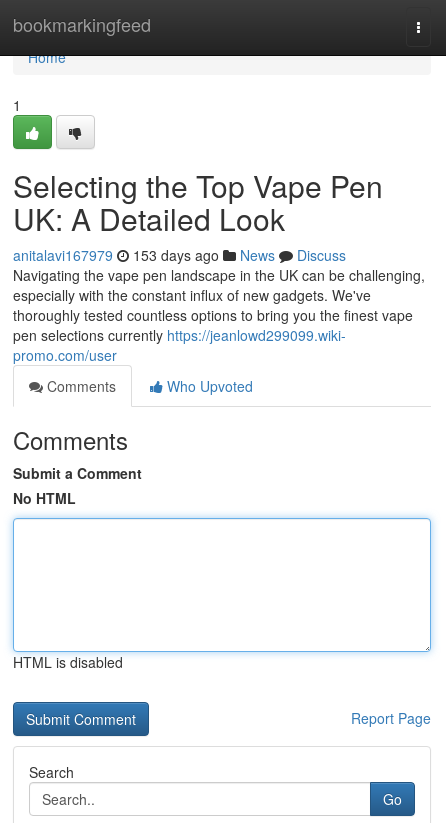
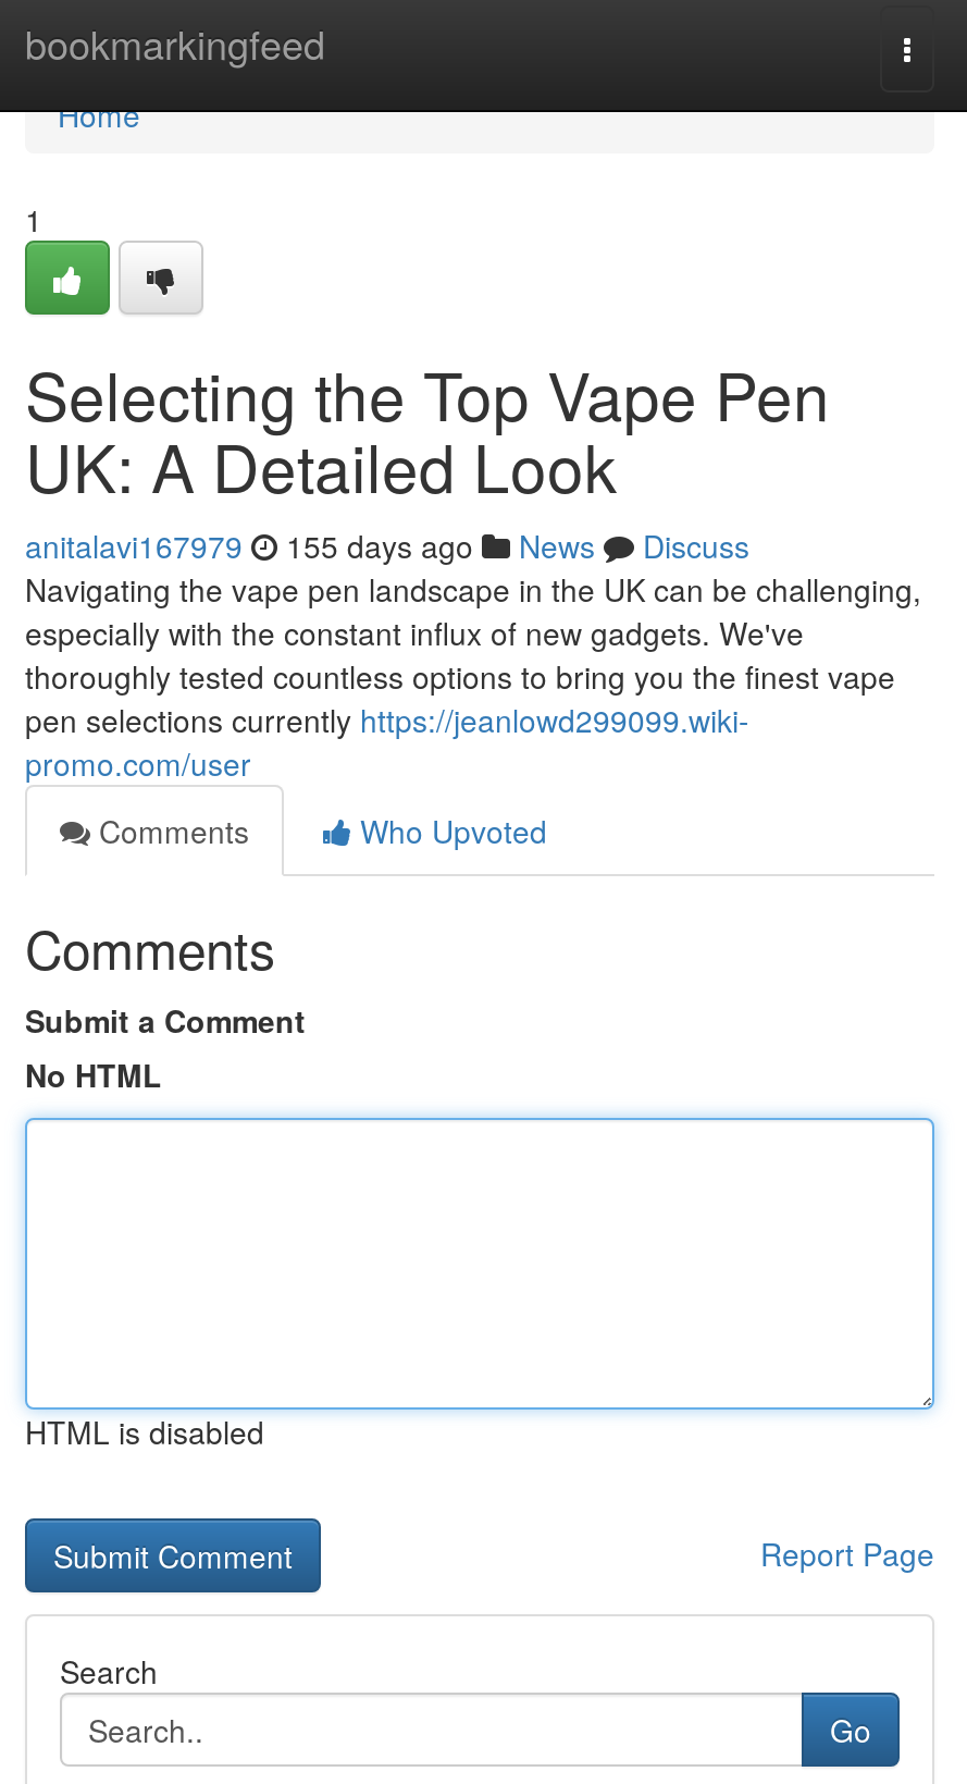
- anitalavi167979 153 days ago News Discuss
+ anitalavi167979 155 days ago News Discuss
